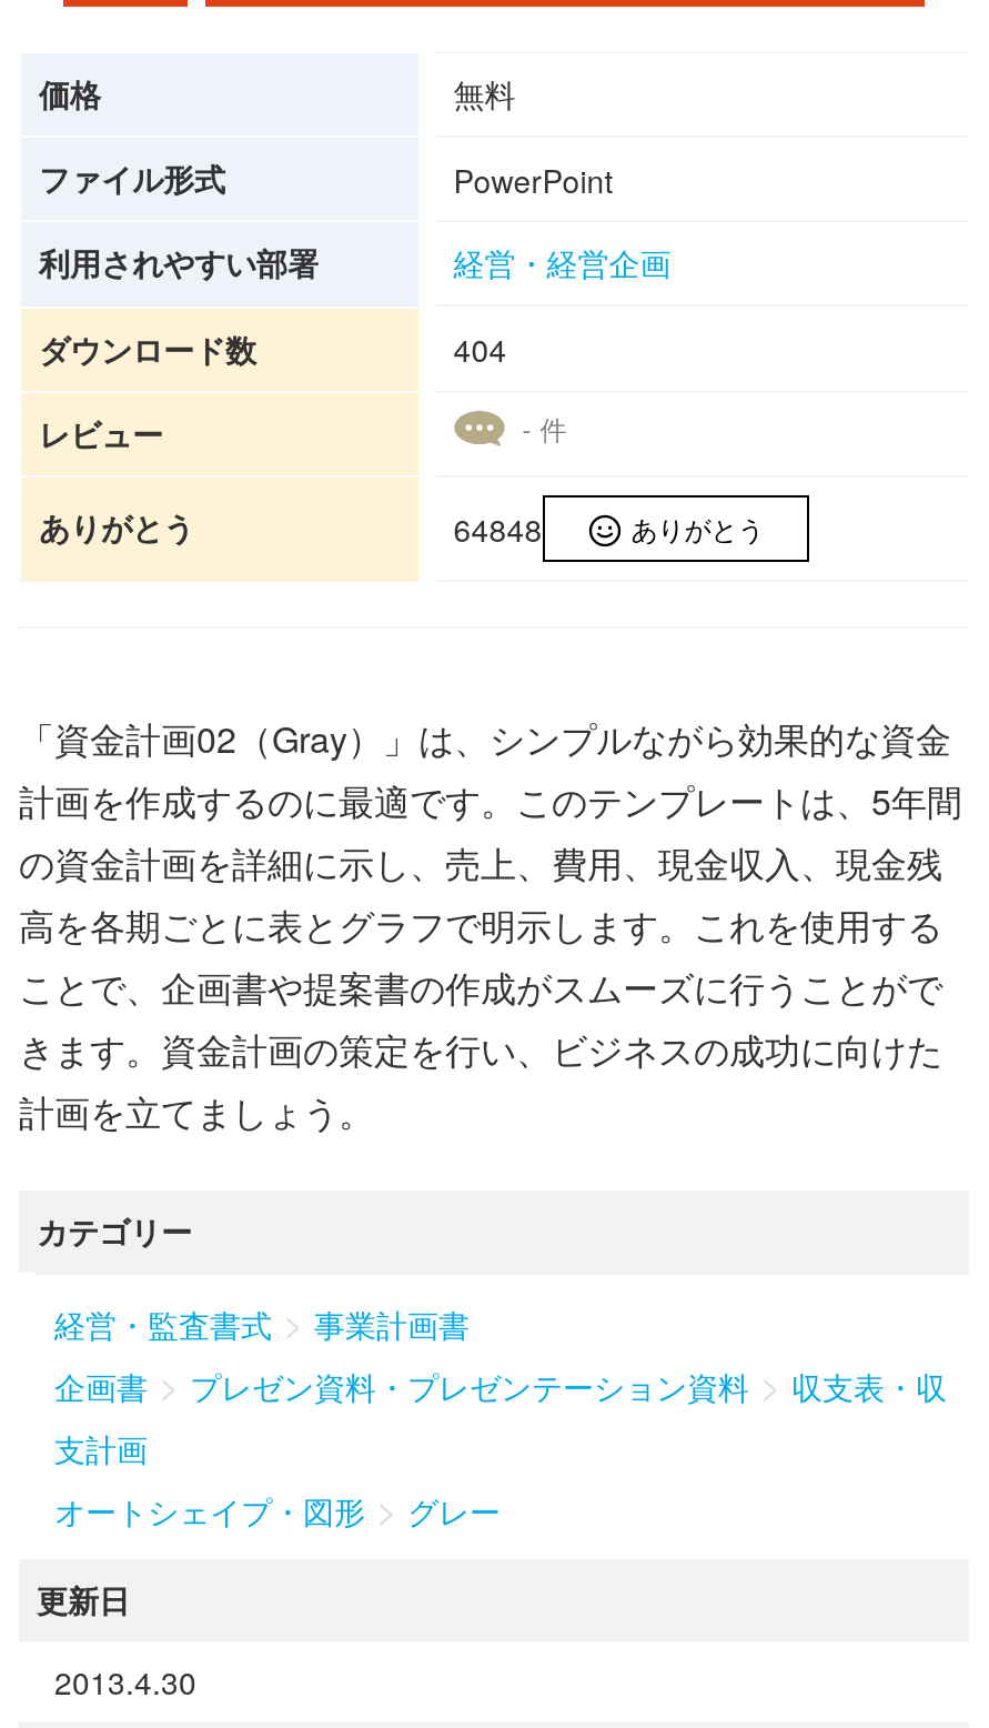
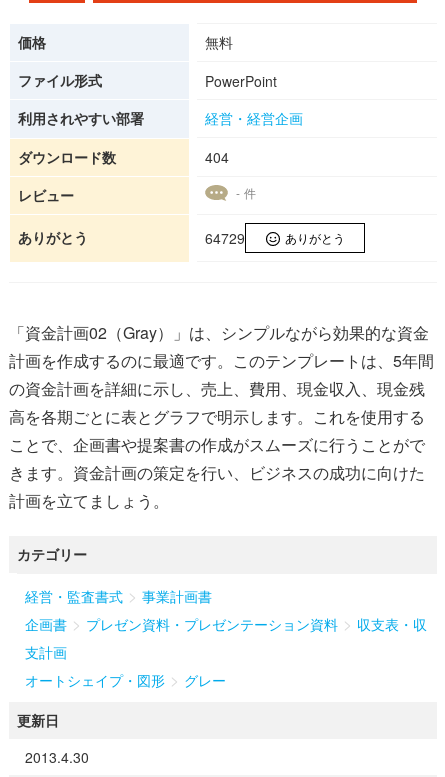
- 64848
+ 64729
